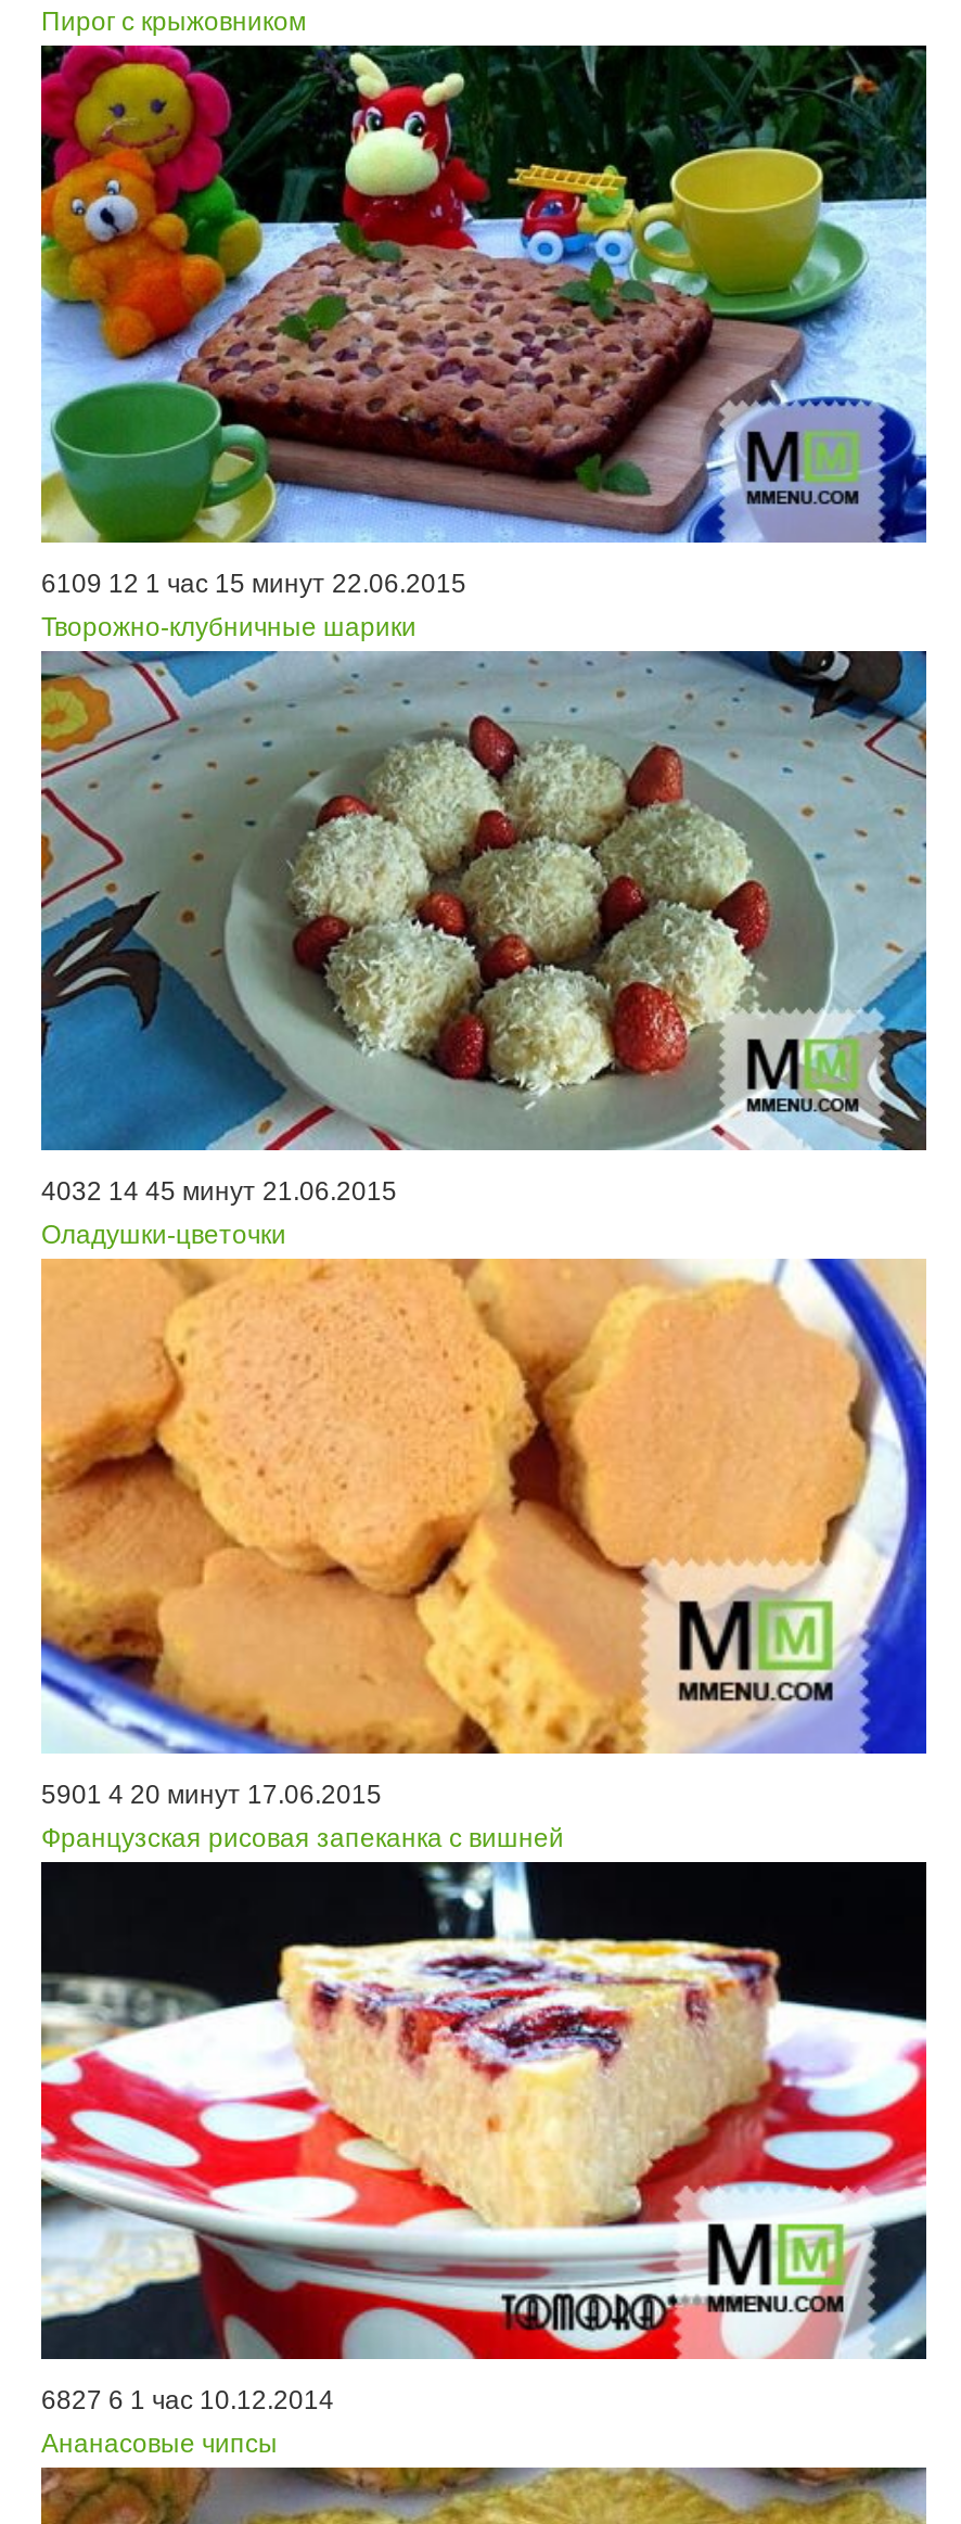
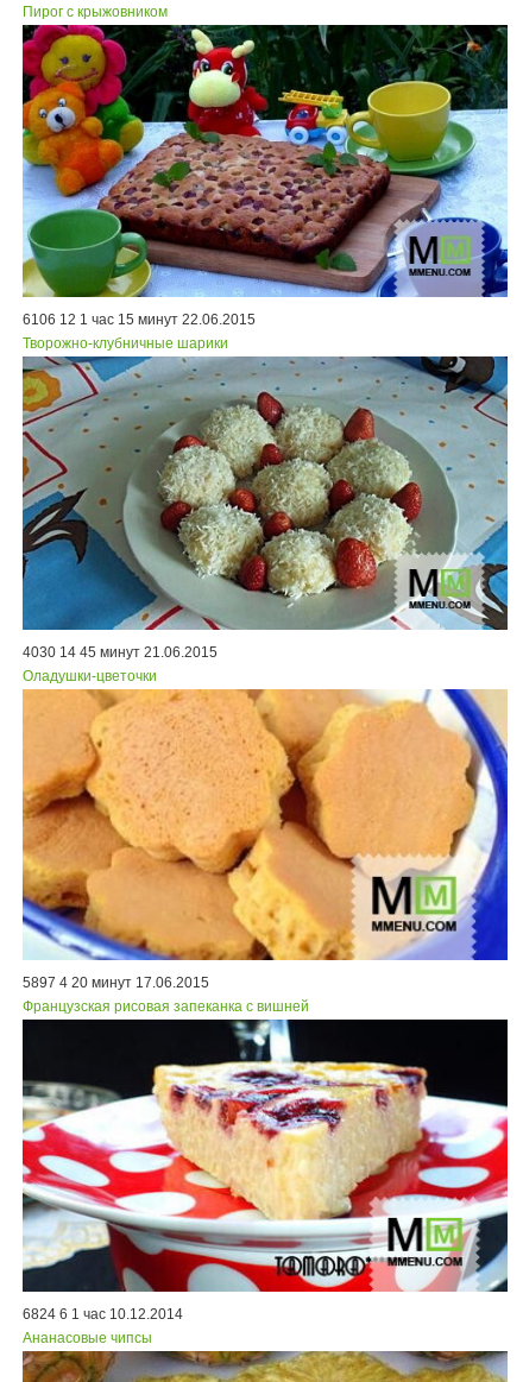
- 6109 12 1 час 15 минут 22.06.2015
+ 6106 12 1 час 15 минут 22.06.2015

- 4032 14 45 минут 21.06.2015
+ 4030 14 45 минут 21.06.2015

- 5901 4 20 минут 17.06.2015
+ 5897 4 20 минут 17.06.2015

- 6827 6 1 час 10.12.2014
+ 6824 6 1 час 10.12.2014
